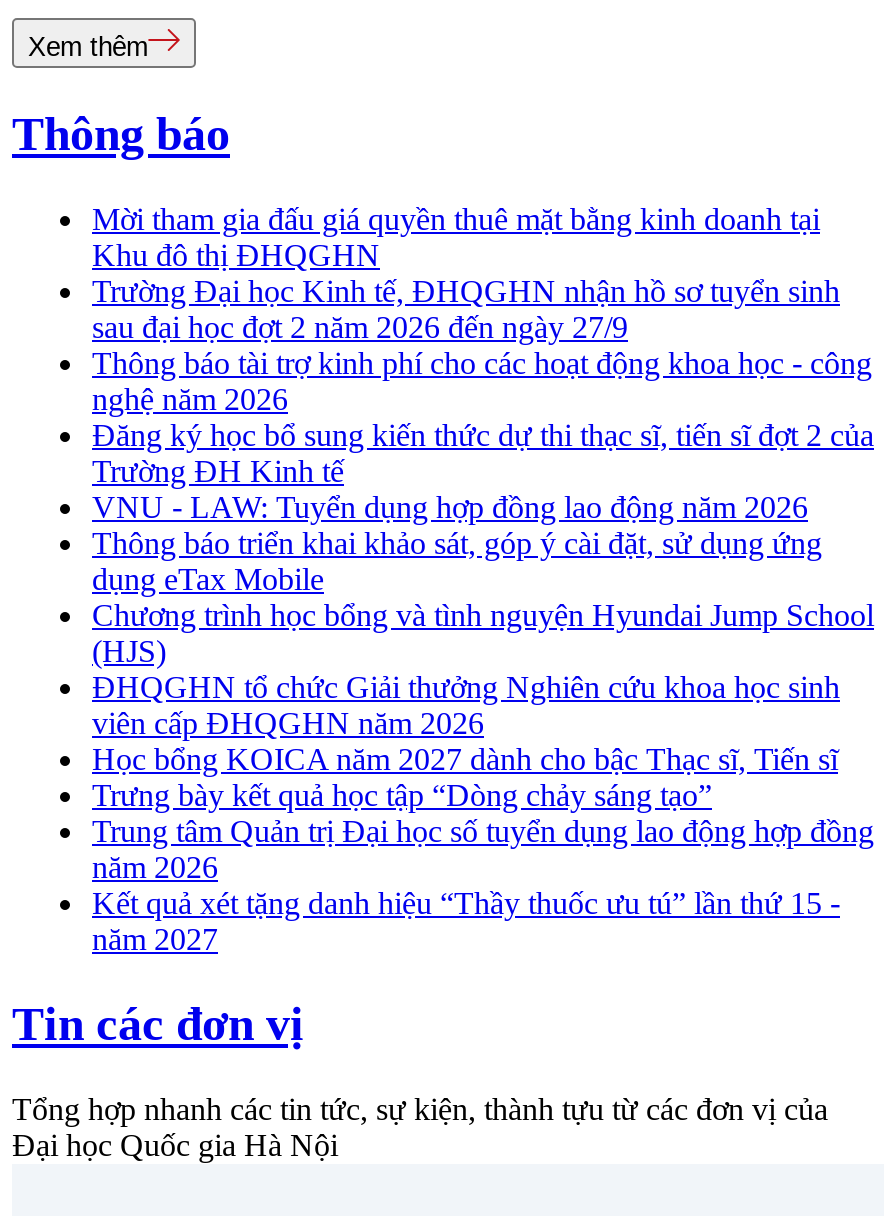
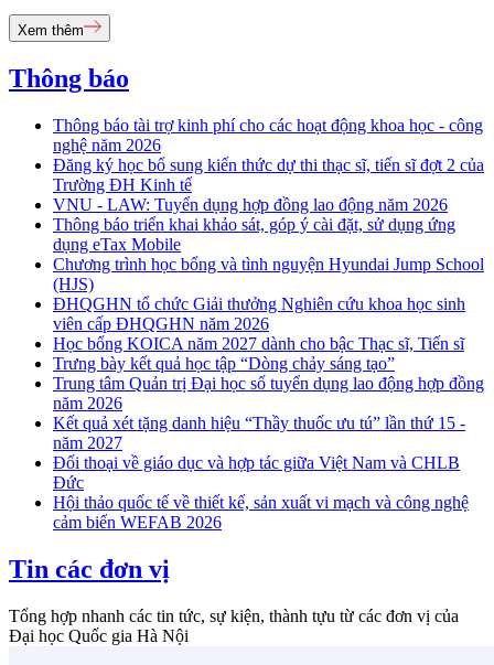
- Mời tham gia đấu giá quyền thuê mặt bằng kinh doanh tại
- Khu đô thị ĐHQGHN
- Trường Đại học Kinh tế, ĐHQGHN nhận hồ sơ tuyển sinh
- sau đại học đợt 2 năm 2026 đến ngày 27/9

moved up: Thông báo tài trợ kinh phí cho các hoạt động khoa học - công | nghệ năm 2026 | Đăng ký học bổ sung kiến thức dự thi thạc sĩ, tiến sĩ đợt 2 của | ... | Kết quả xét tặng danh hiệu “Thầy thuốc ưu tú” lần thứ 15 - | năm 2027

+ Đối thoại về giáo dục và hợp tác giữa Việt Nam và CHLB
+ Đức
+ Hội thảo quốc tế về thiết kế, sản xuất vi mạch và công nghệ
+ cảm biến WEFAB 2026
